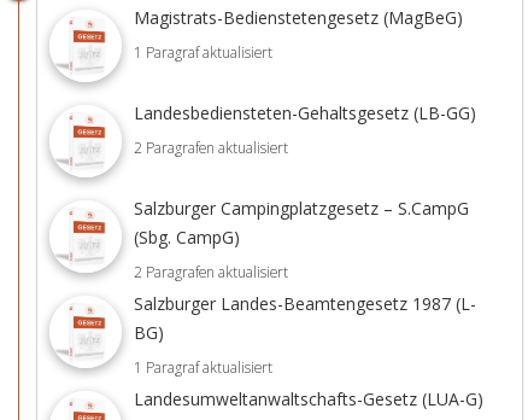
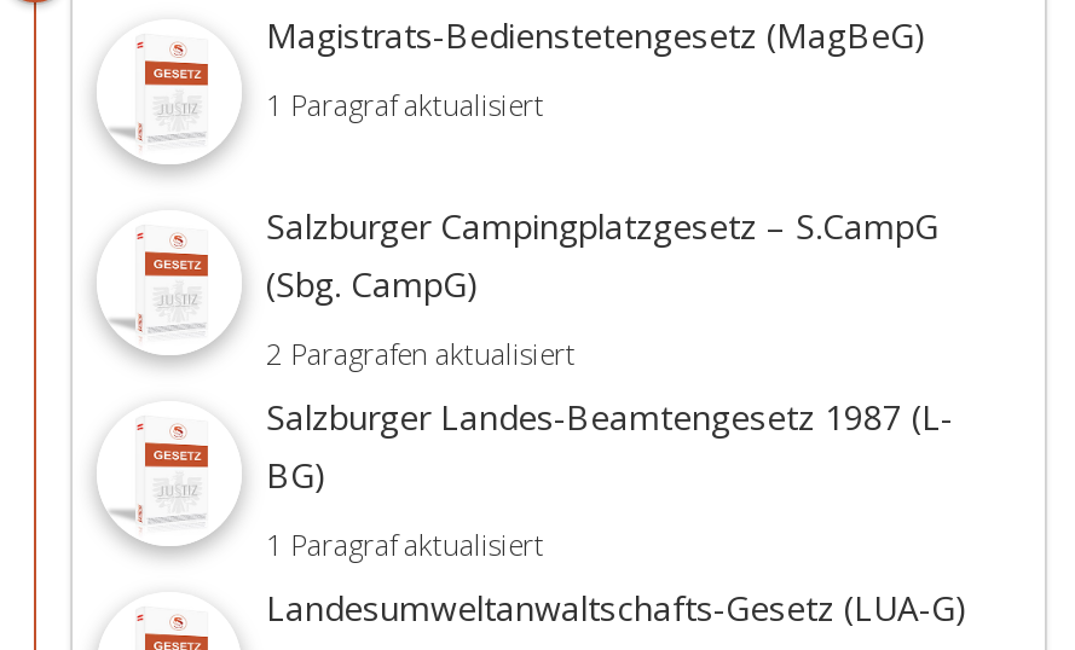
- Landesbediensteten-Gehaltsgesetz (LB-GG)
- 2 Paragrafen aktualisiert
